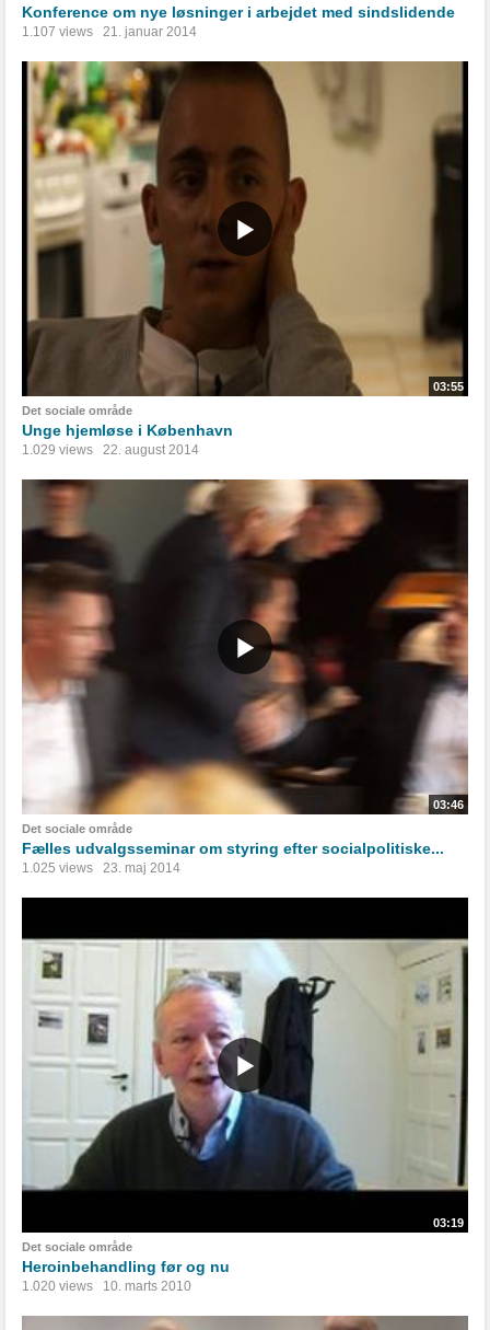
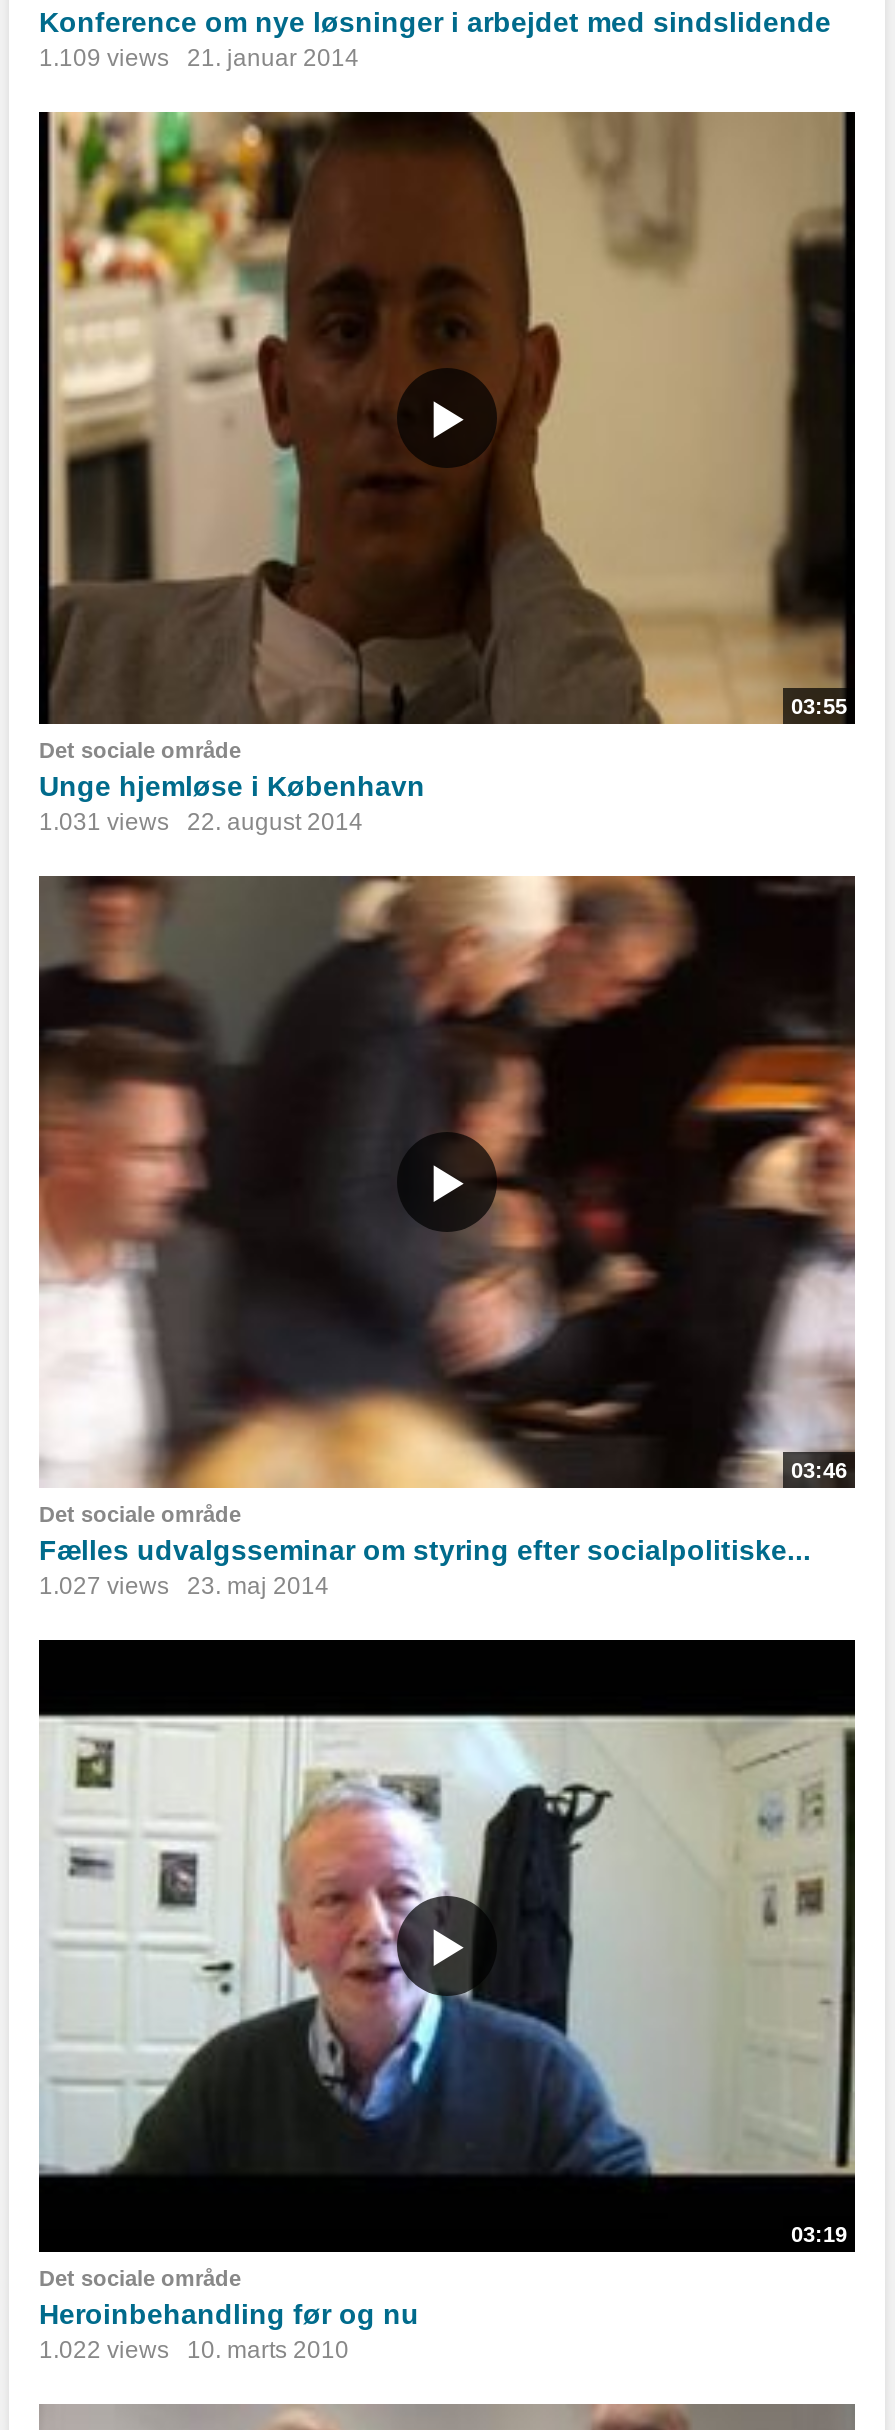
- 1.107 views 21. januar 2014
+ 1.109 views 21. januar 2014

- 1.029 views 22. august 2014
+ 1.031 views 22. august 2014

- 1.025 views 23. maj 2014
+ 1.027 views 23. maj 2014

- 1.020 views 10. marts 2010
+ 1.022 views 10. marts 2010
